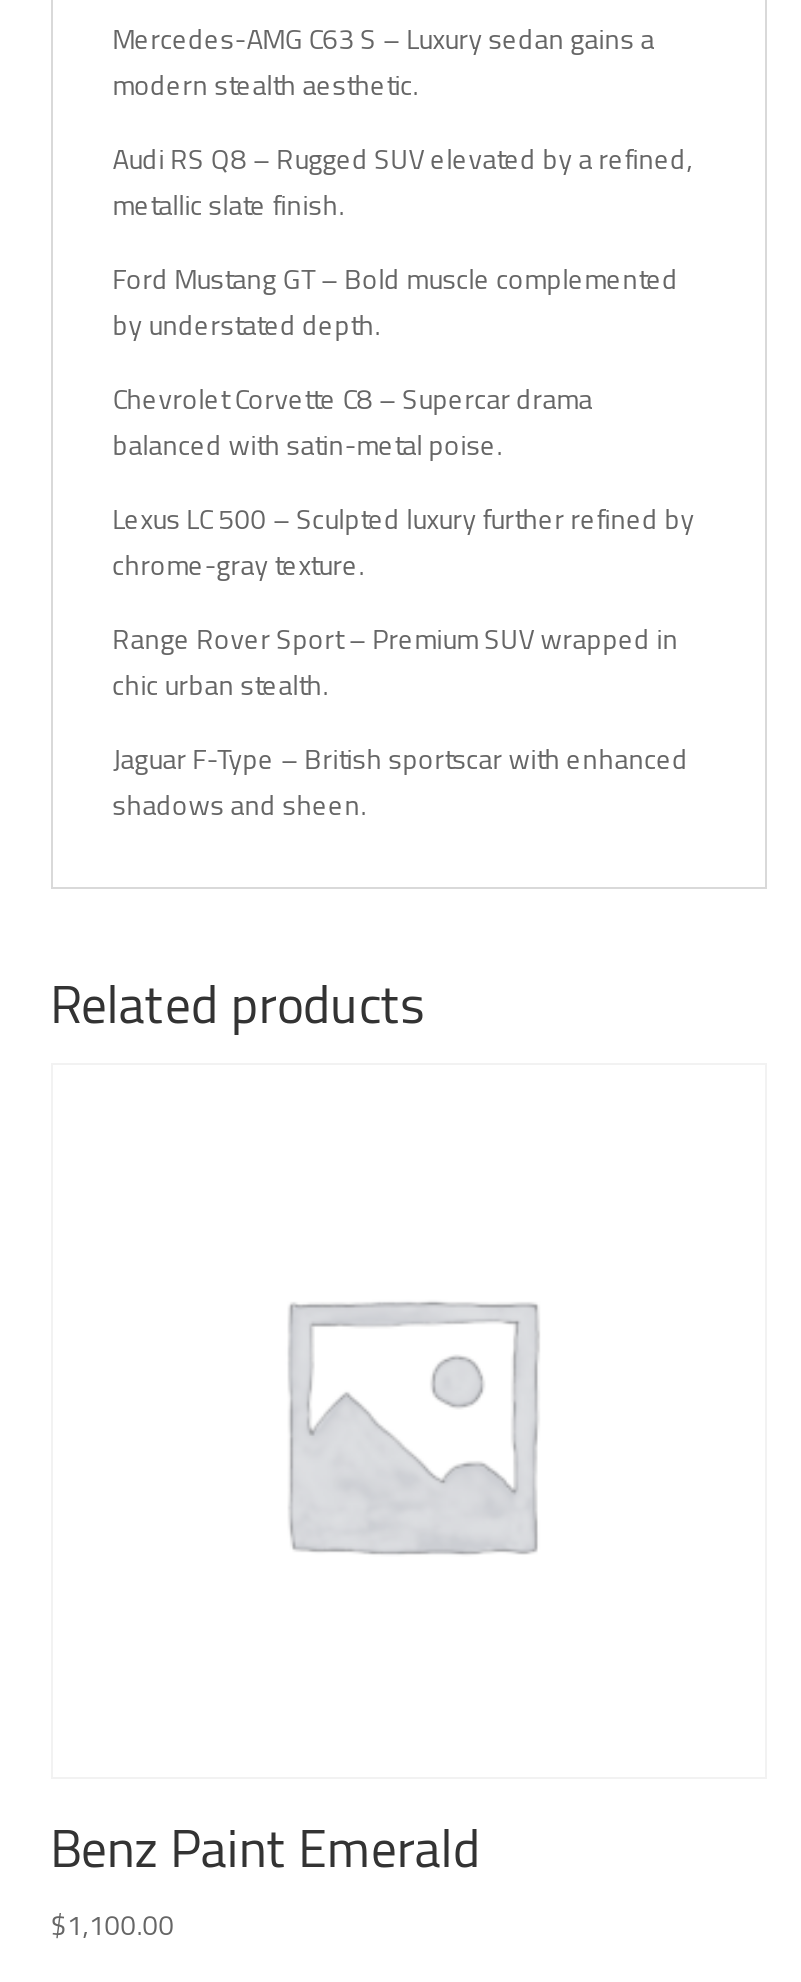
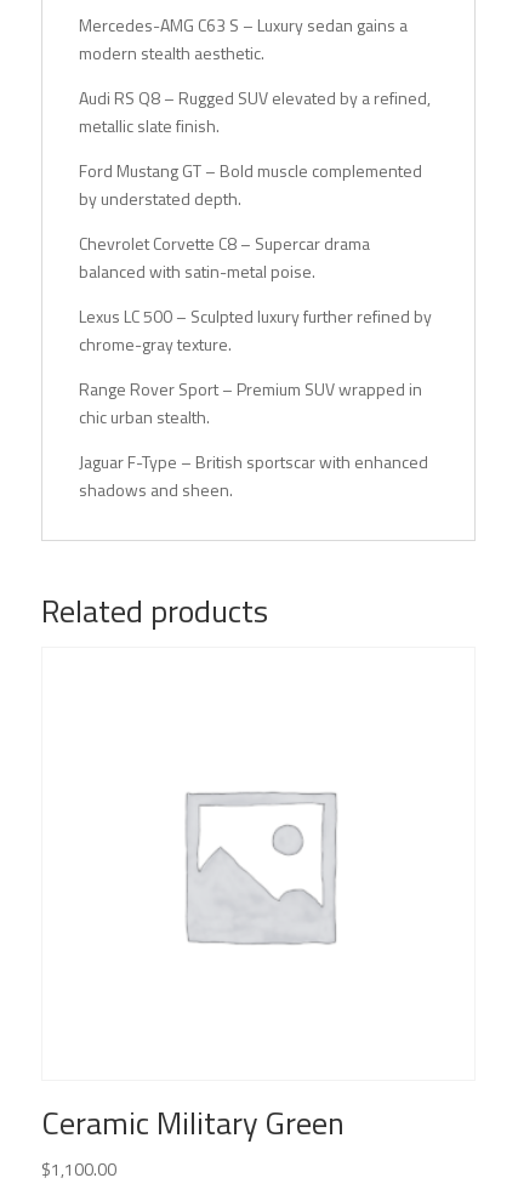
- Benz Paint Emerald
+ Ceramic Military Green
